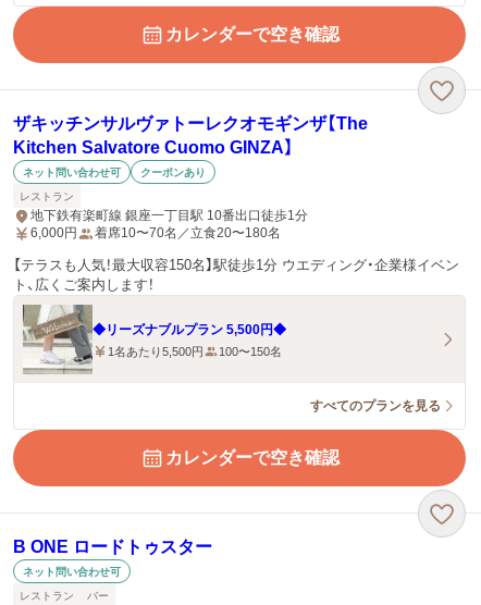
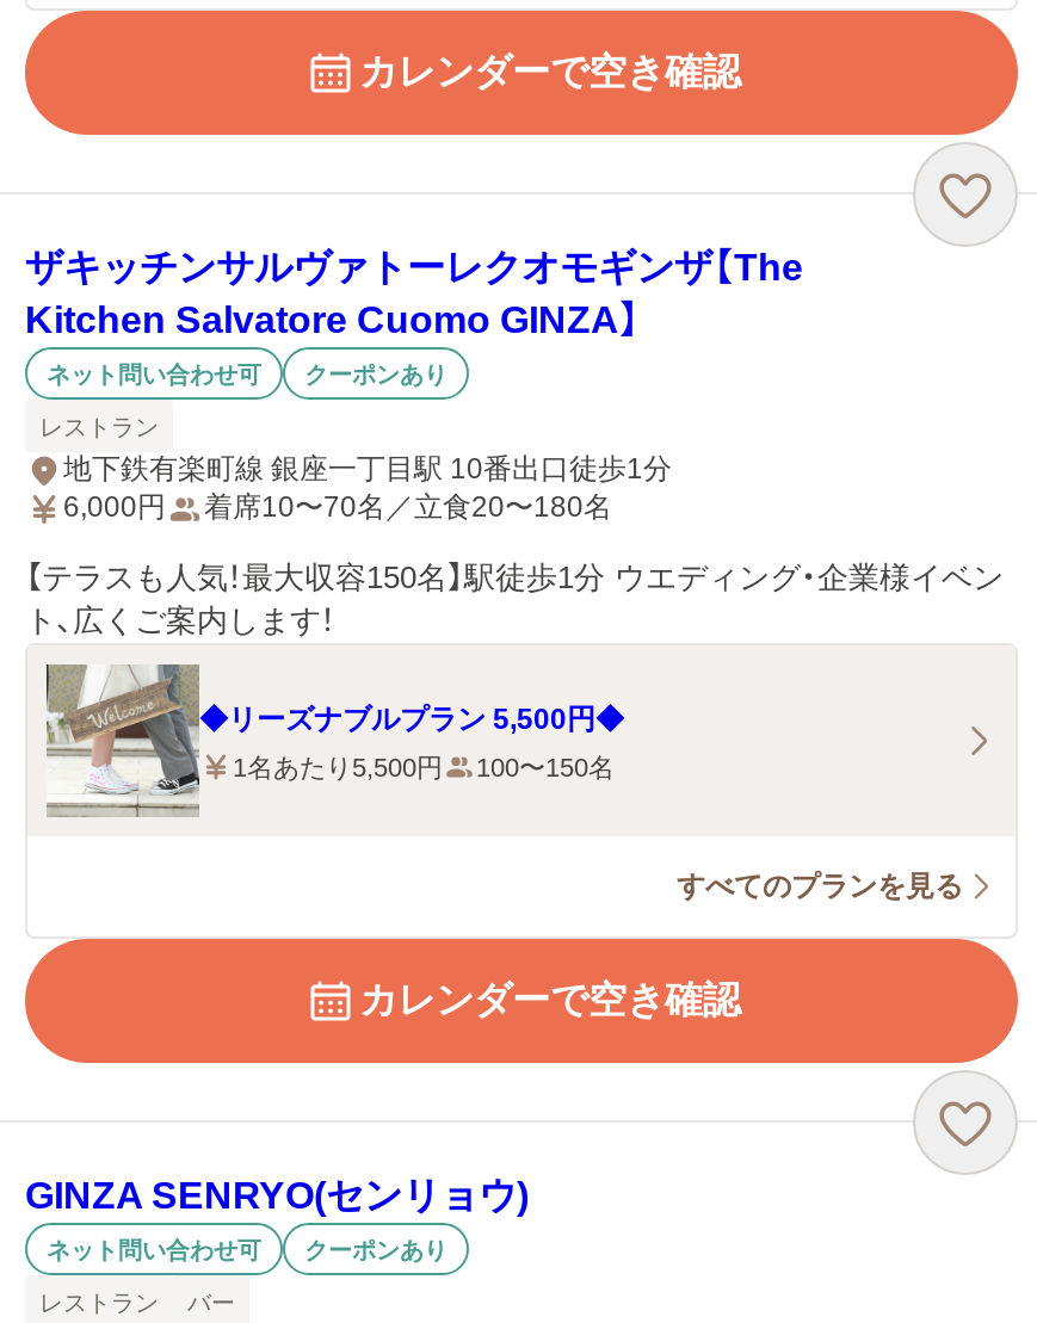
- B ONE ロードトゥスター
+ GINZA SENRYO(センリョウ)

+ クーポンあり
